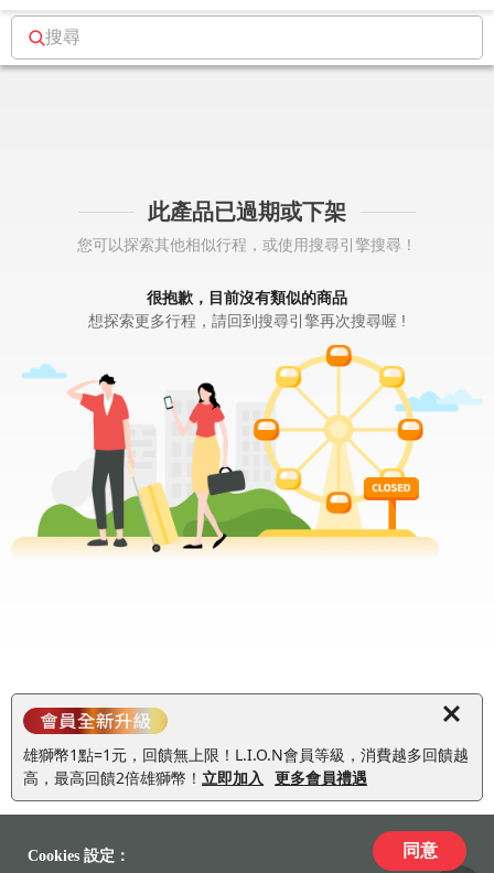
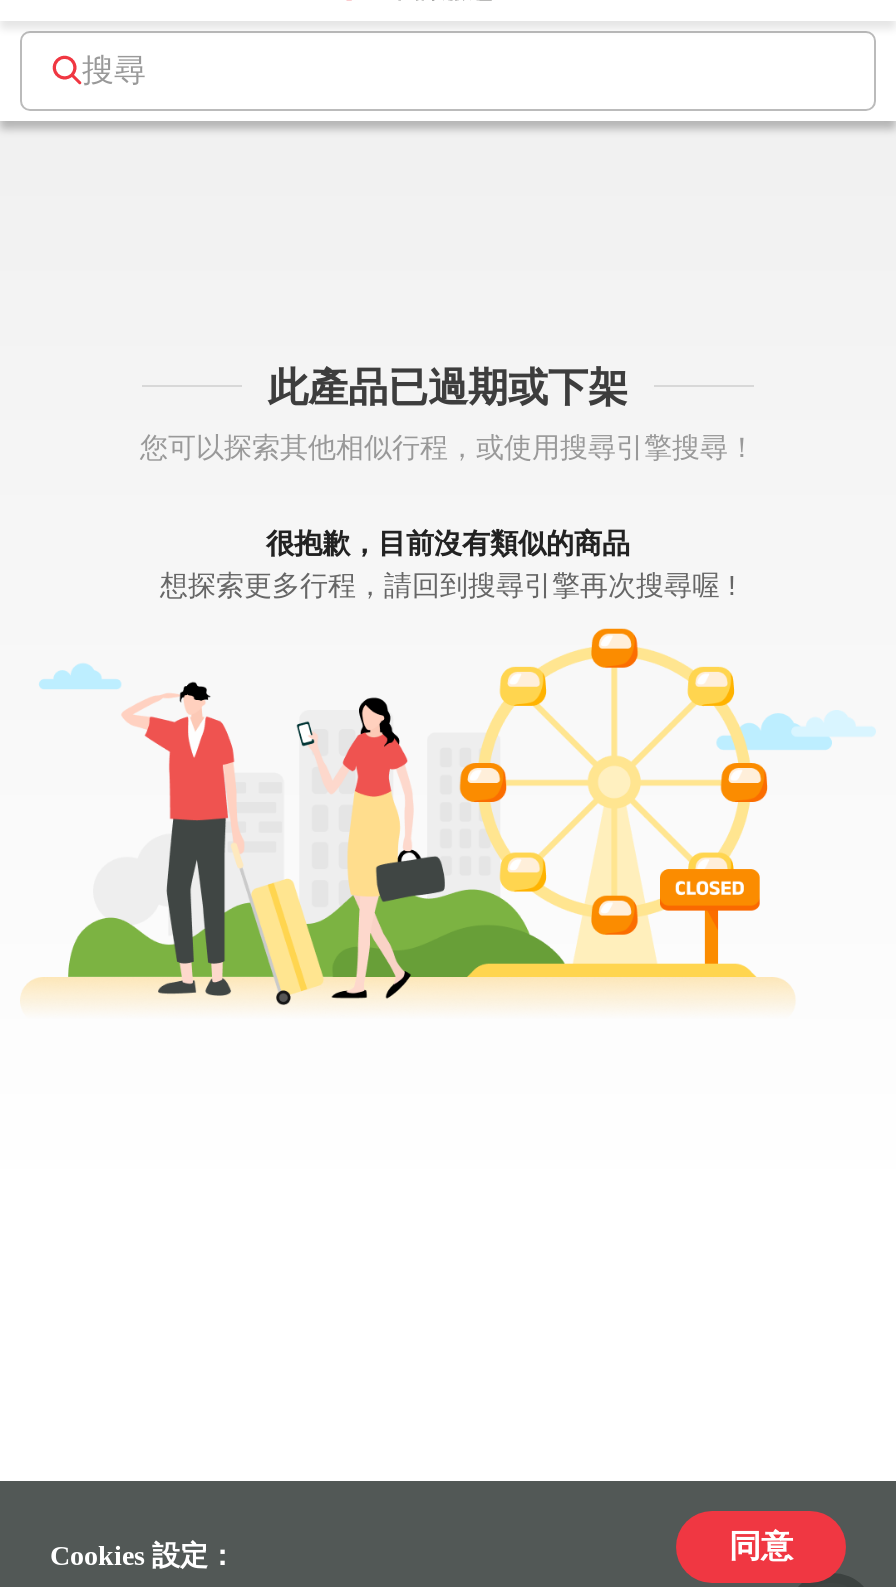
- [image]
- 雄獅幣1點=1元，回饋無上限！L.I.O.N會員等級，消費越多回饋越
- 高，最高回饋2倍雄獅幣！立即加入 更多會員禮遇
